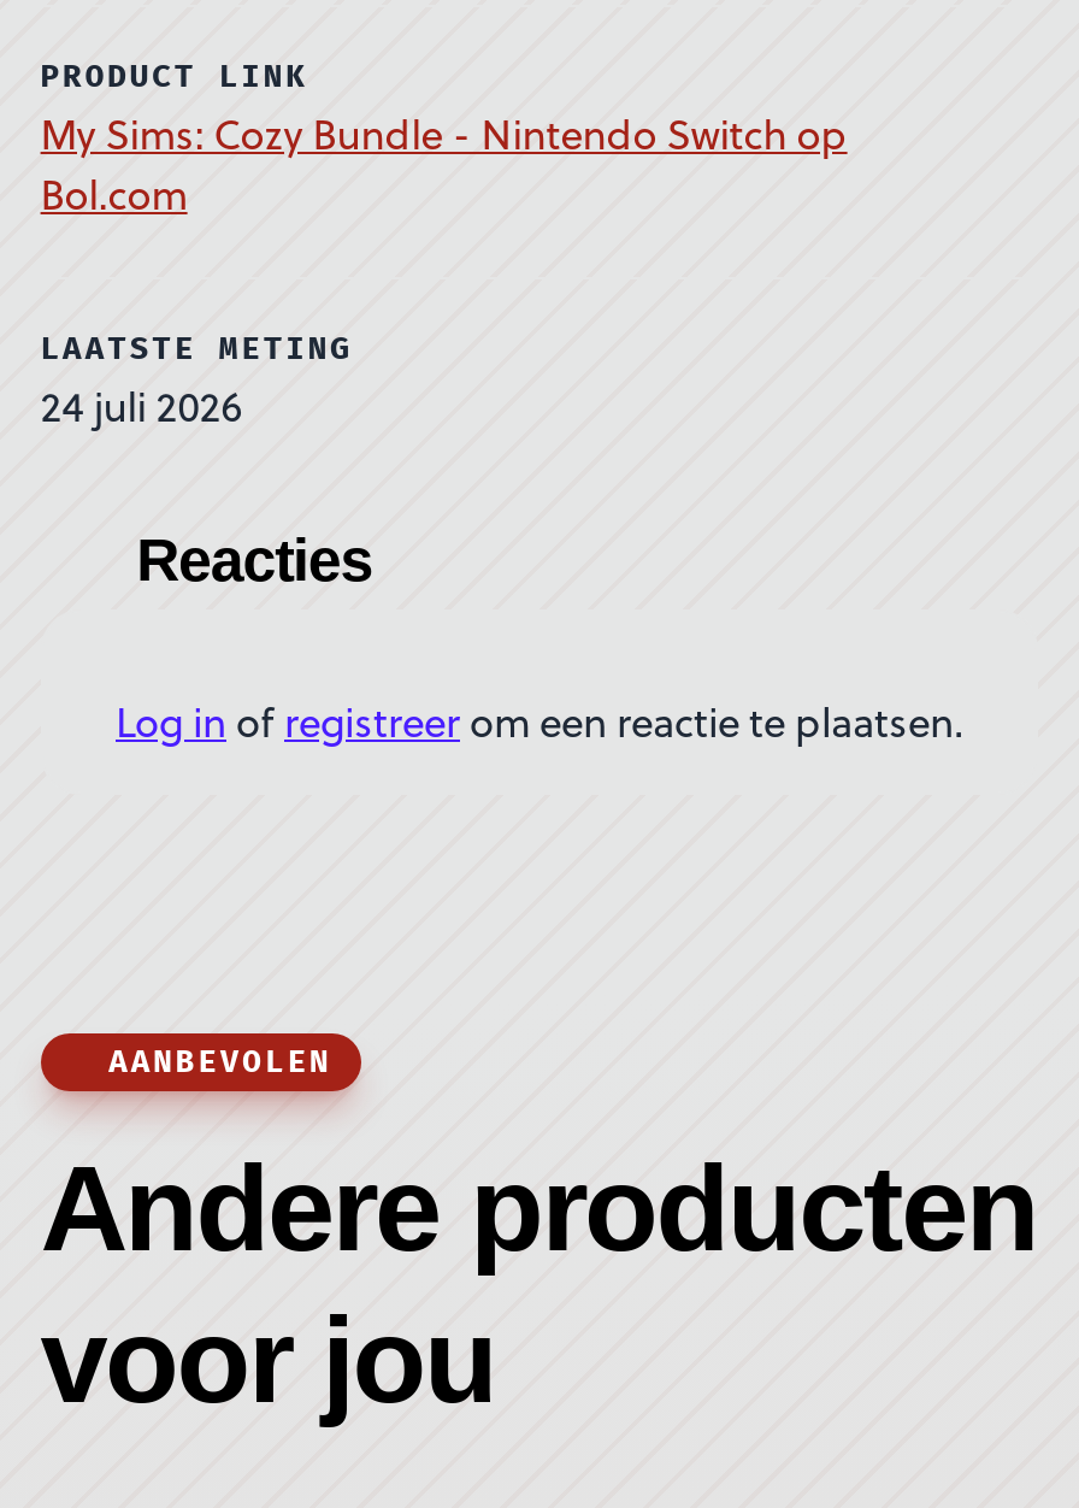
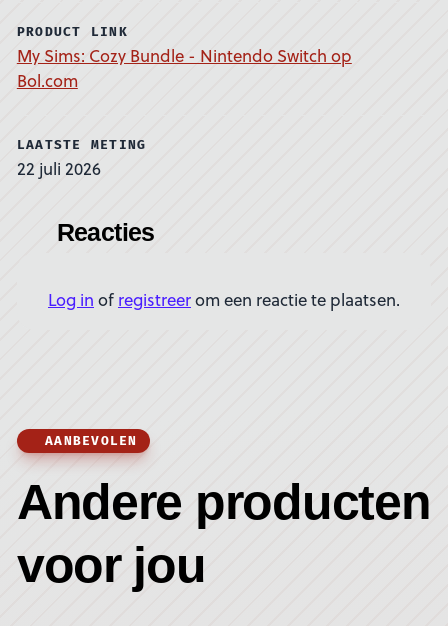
- 24 juli 2026
+ 22 juli 2026
